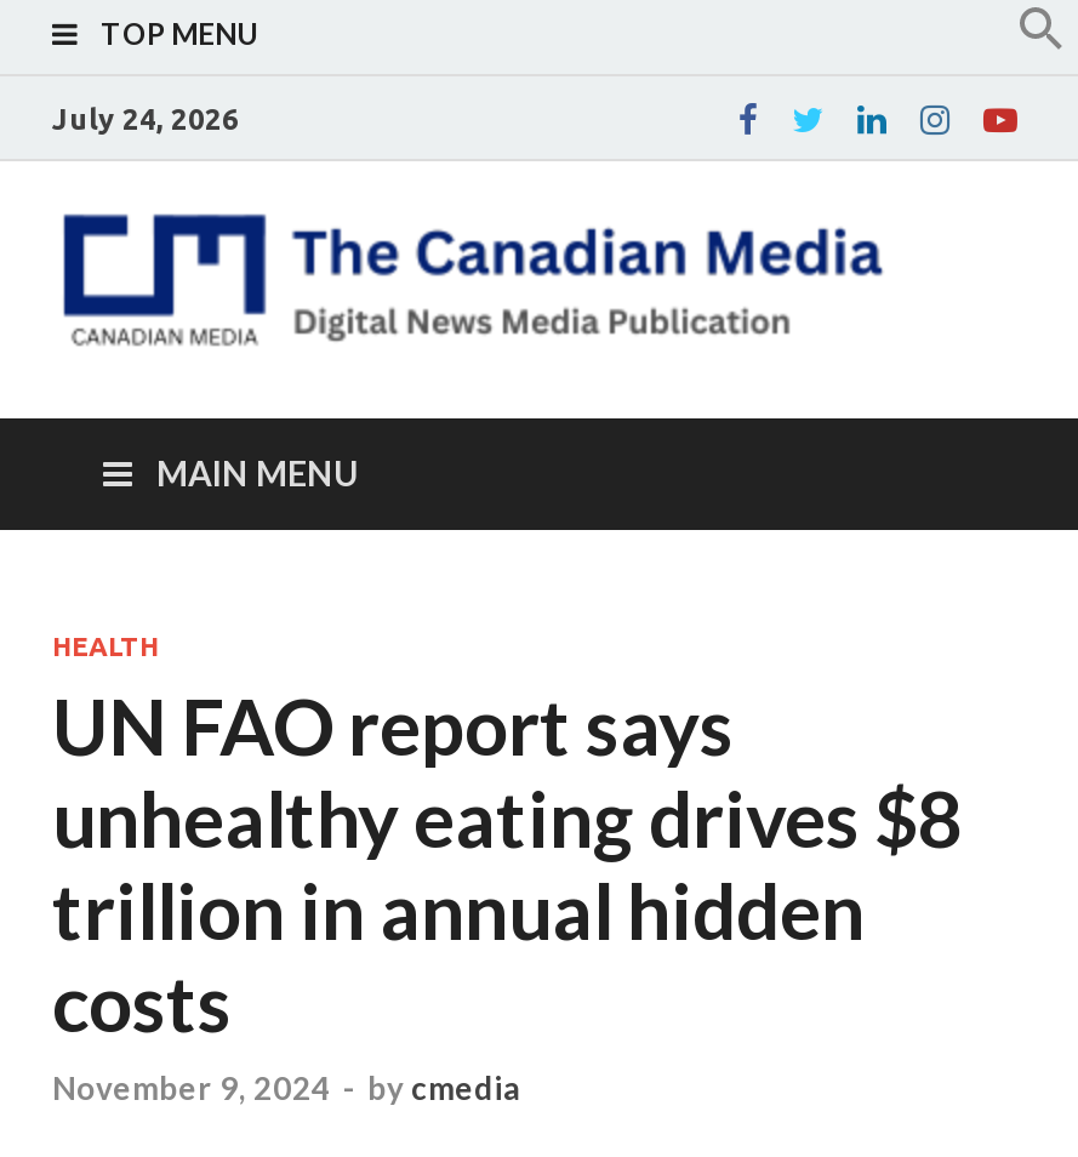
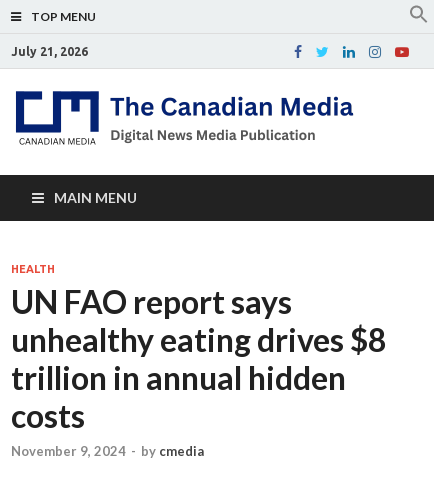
- July 24, 2026
+ July 21, 2026
